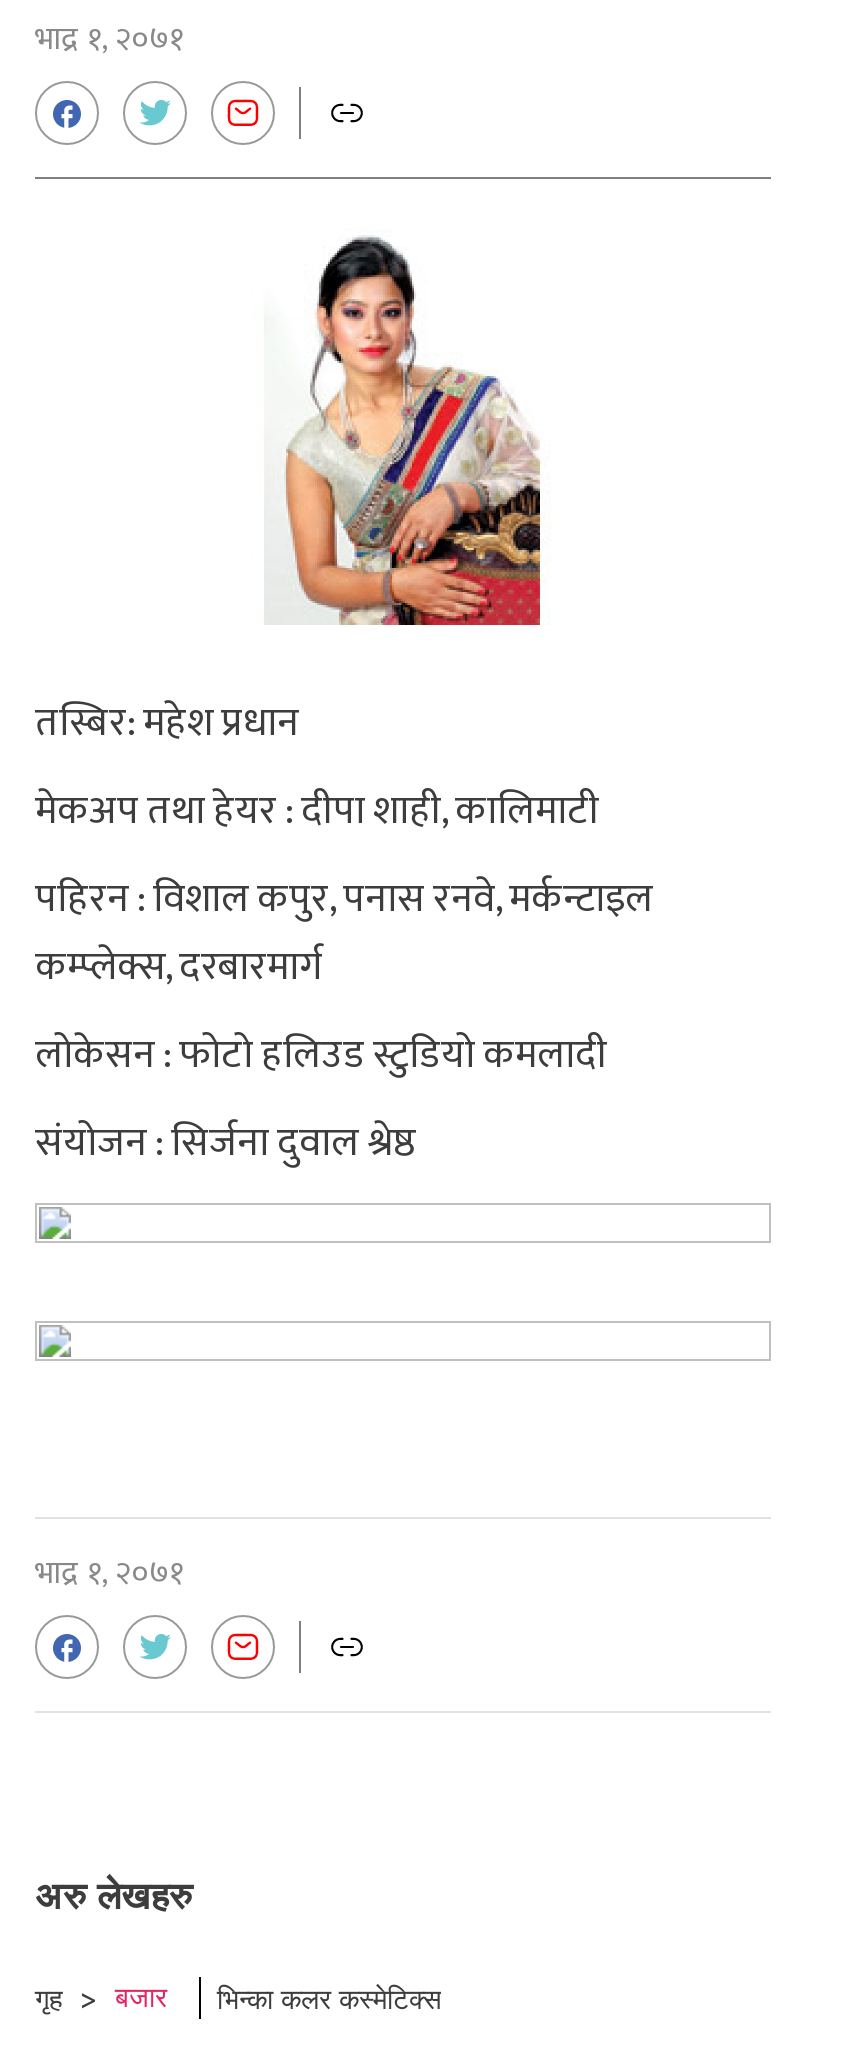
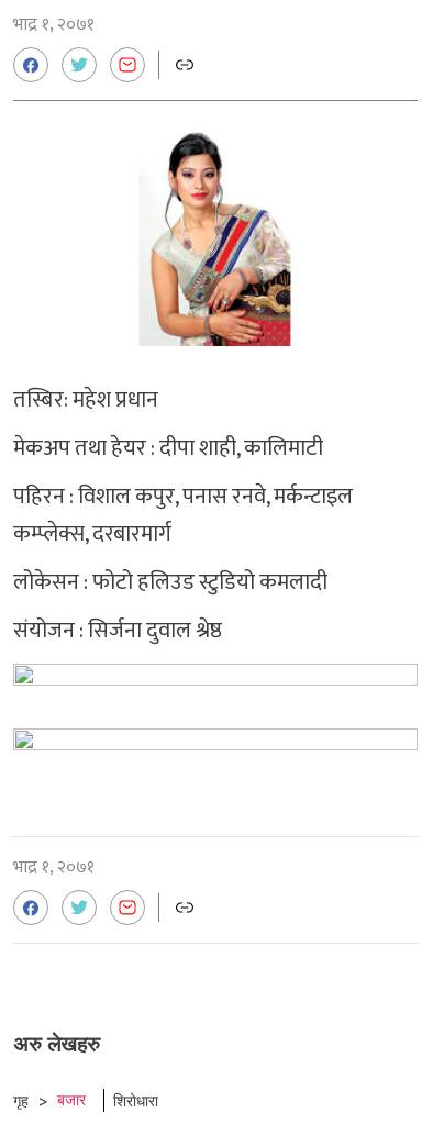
- भिन्का कलर कस्मेटिक्स
+ शिरोधारा
